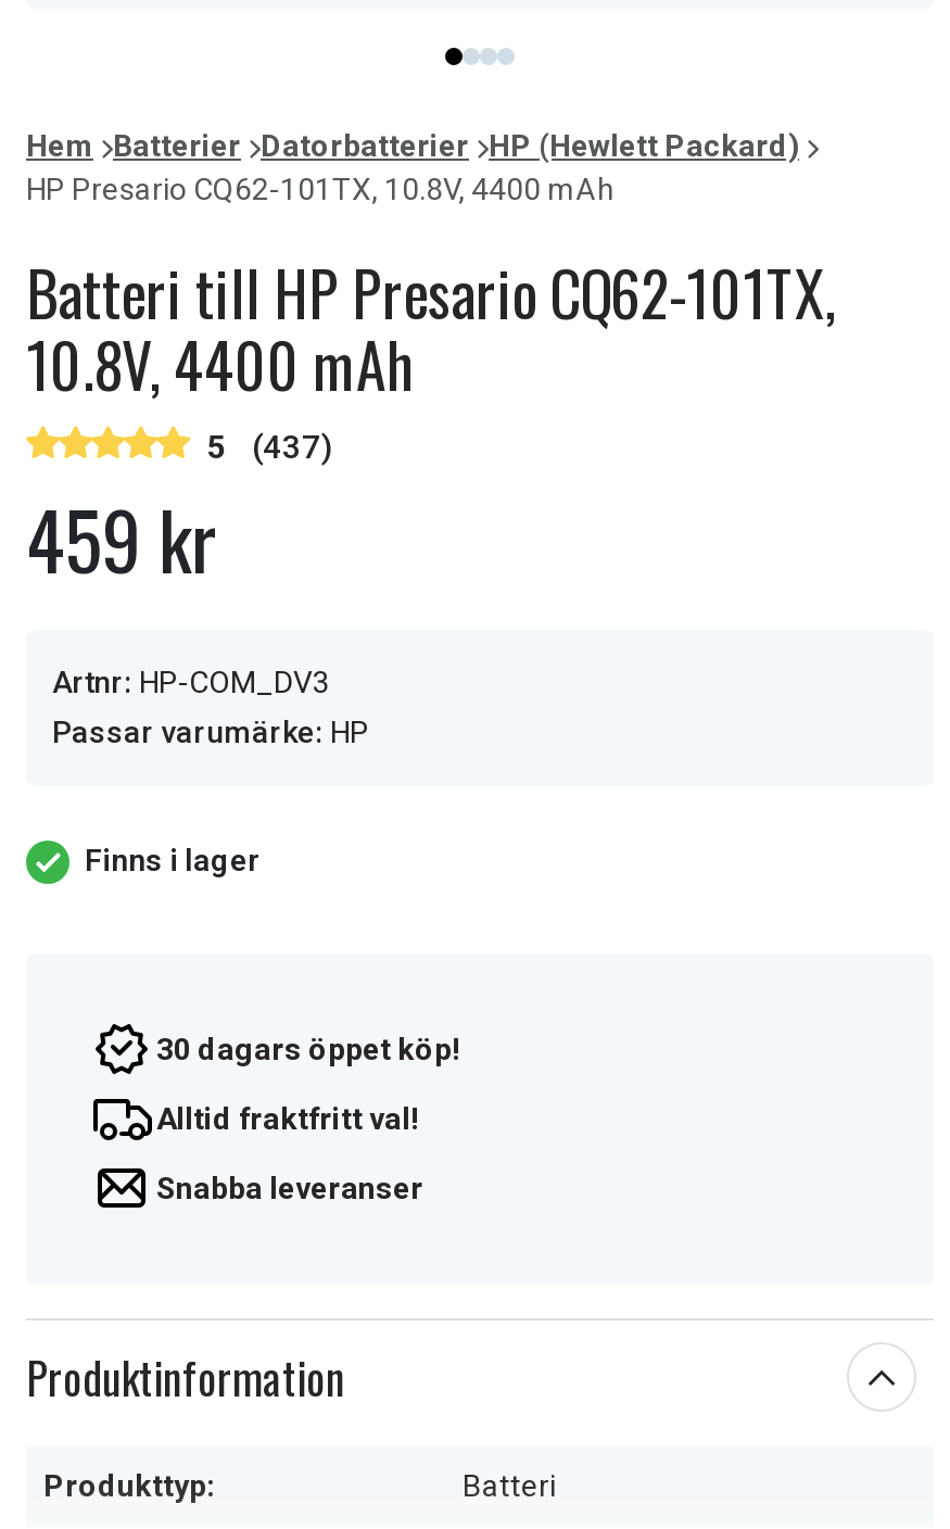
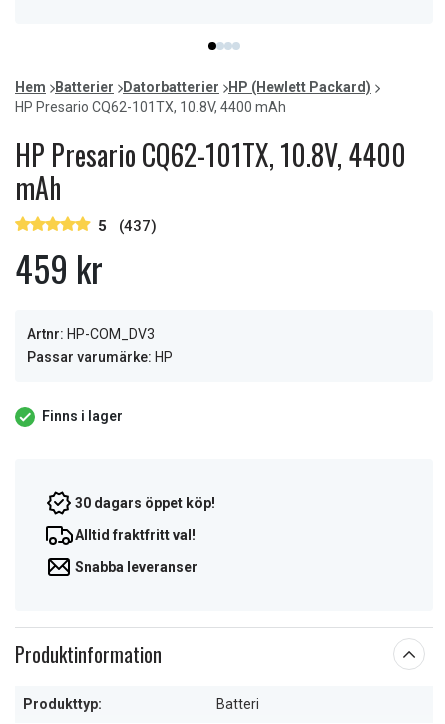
- Batteri till HP Presario CQ62-101TX,
- 10.8V, 4400 mAh
+ HP Presario CQ62-101TX, 10.8V, 4400
+ mAh
